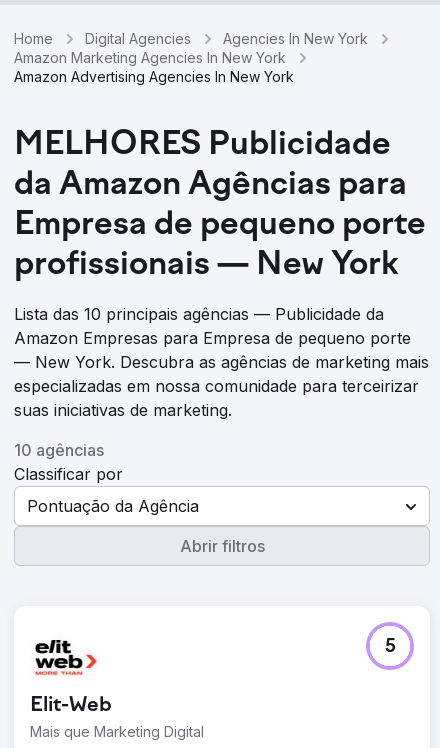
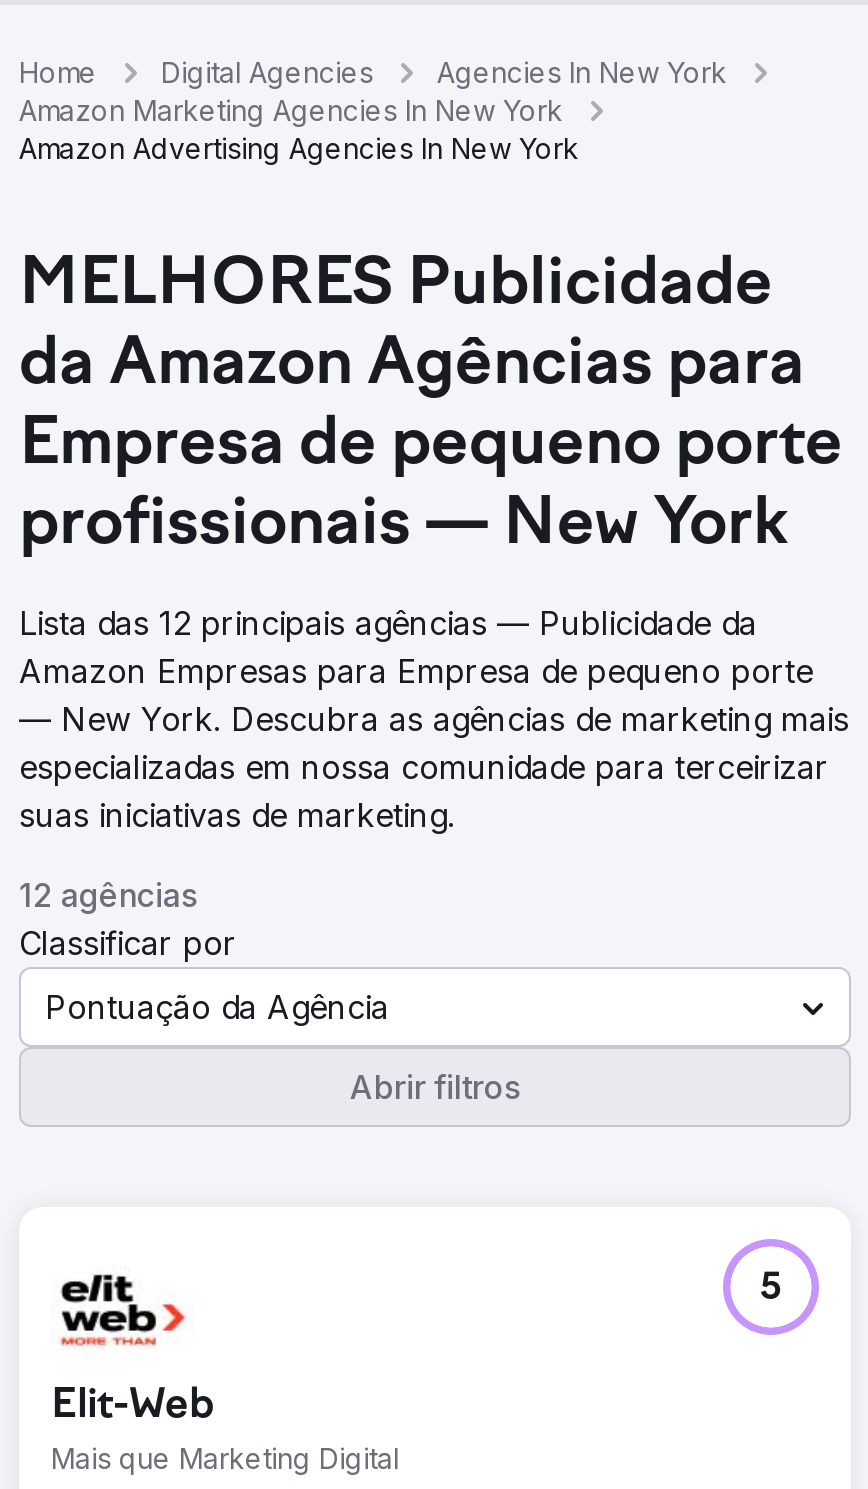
- Lista das 10 principais agências — Publicidade da
+ Lista das 12 principais agências — Publicidade da

- 10 agências
+ 12 agências
